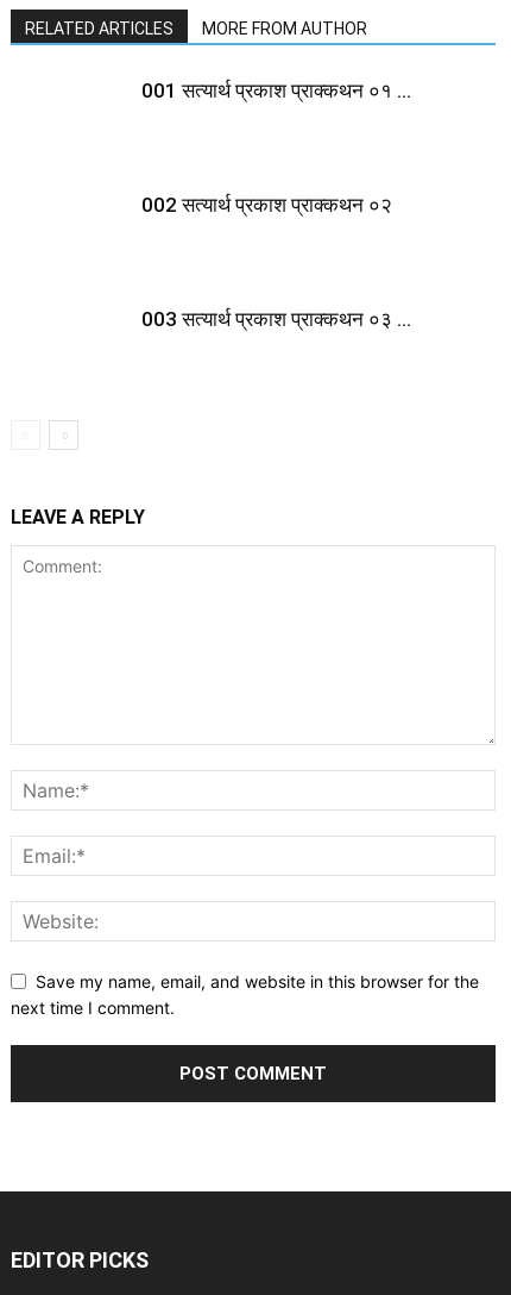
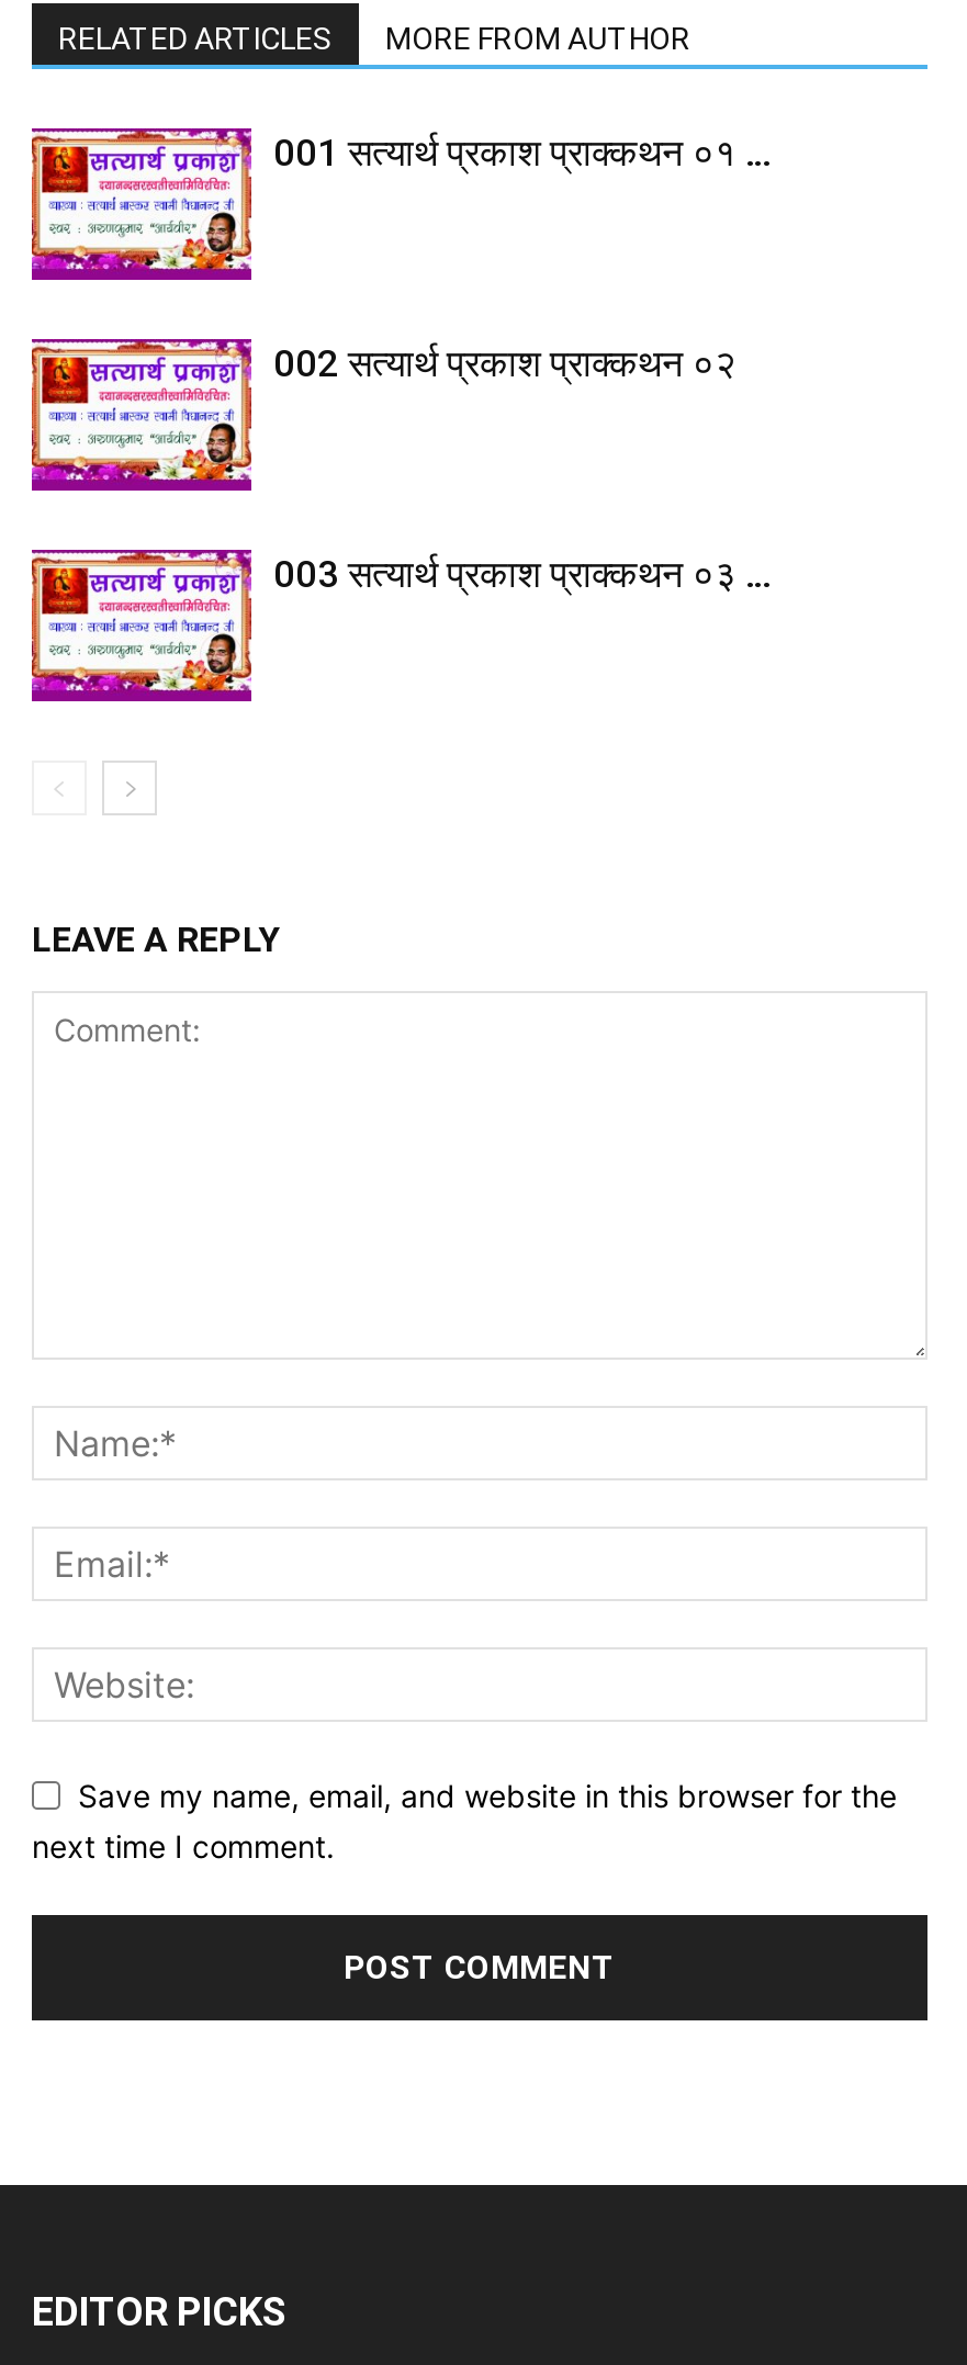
+ [image]

+ [image]

+ [image]
